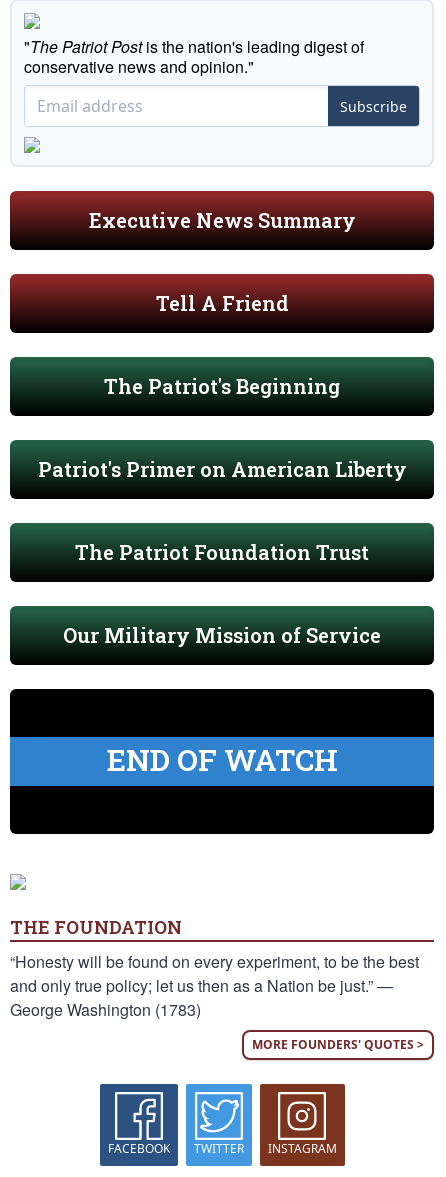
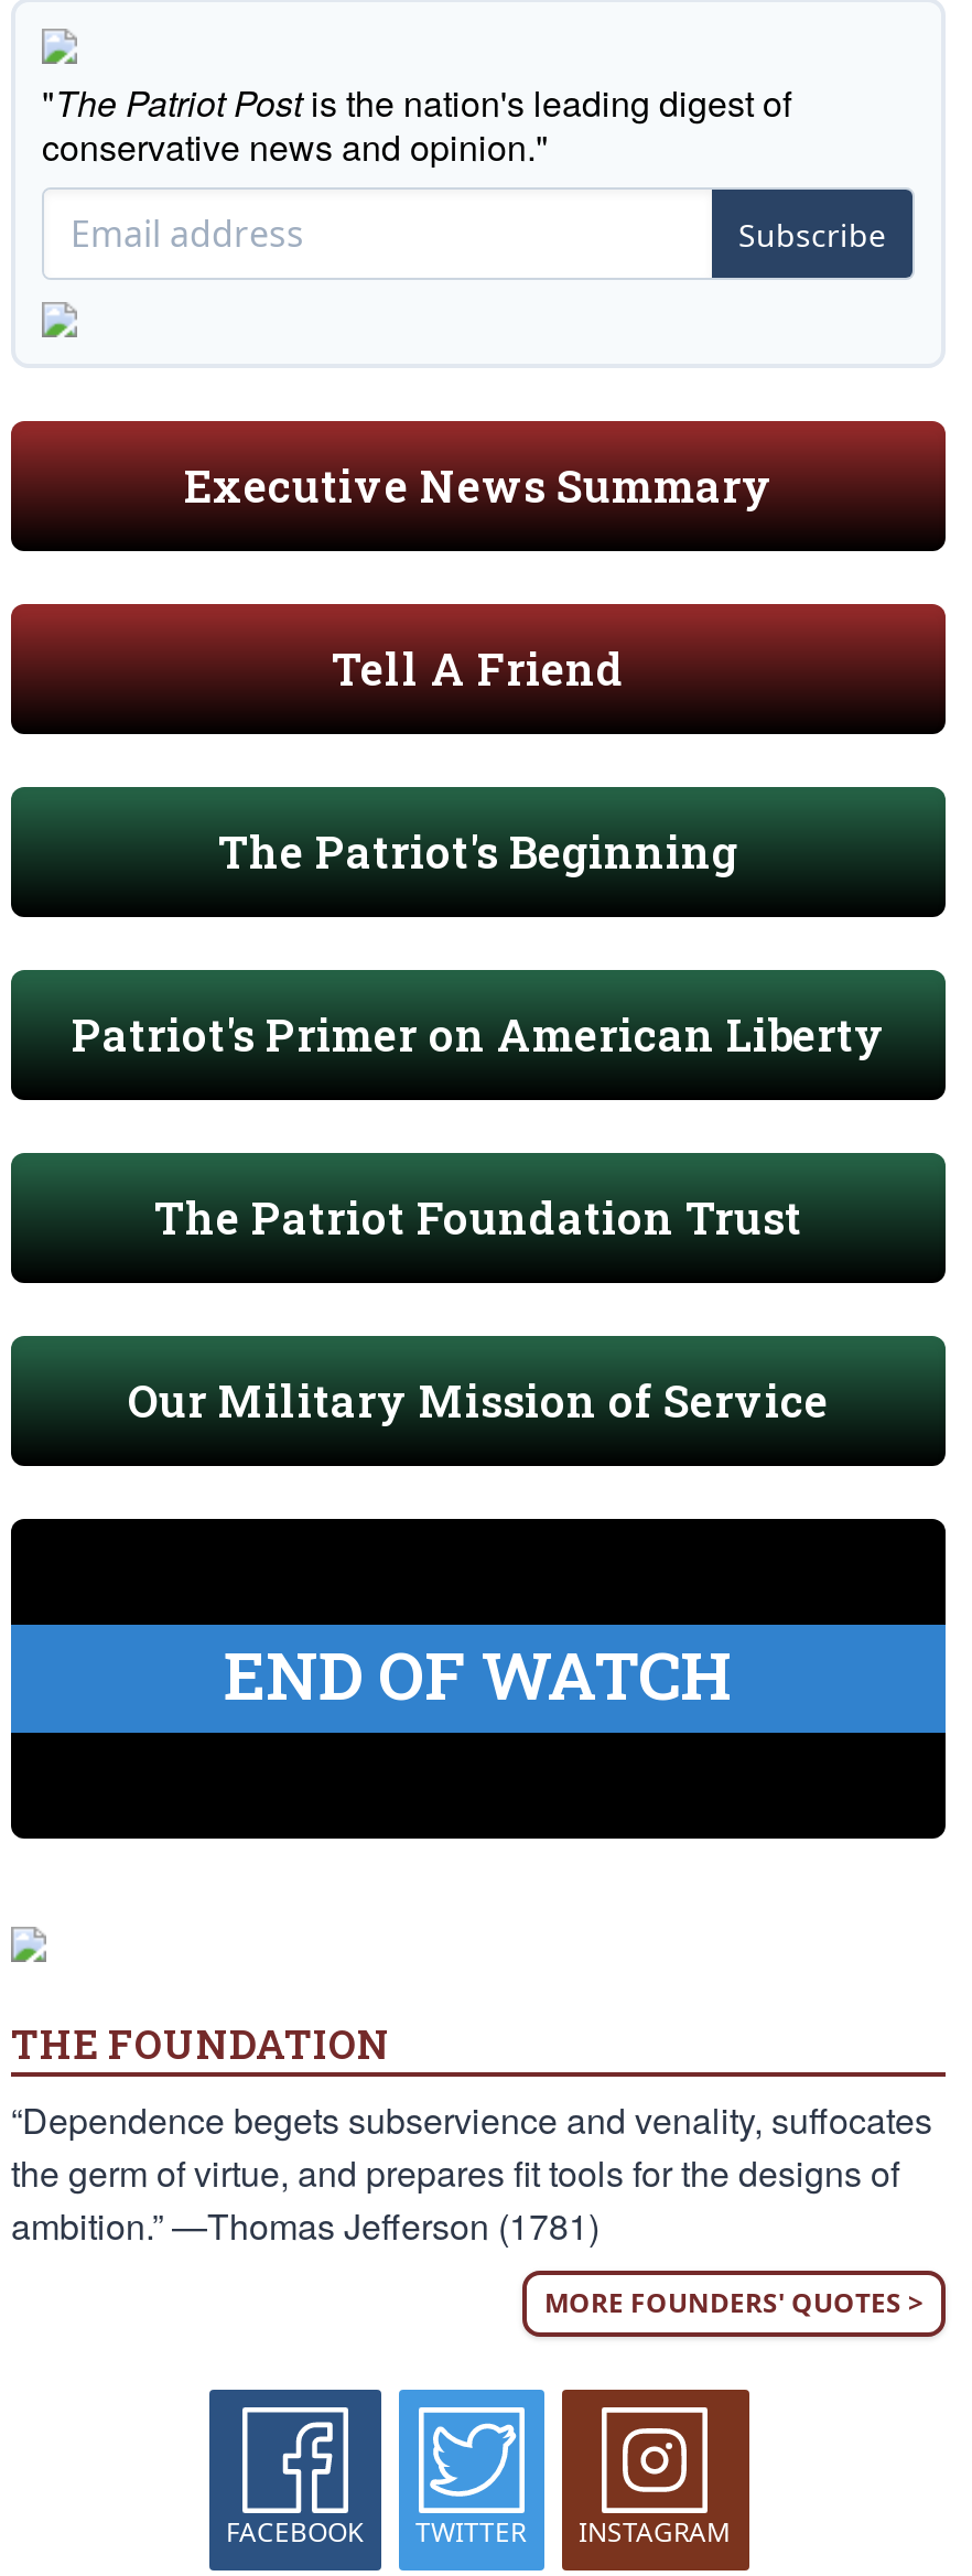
- “Honesty will be found on every experiment, to be the best
- and only true policy; let us then as a Nation be just.” —
- George Washington (1783)
+ “Dependence begets subservience and venality, suffocates
+ the germ of virtue, and prepares fit tools for the designs of
+ ambition.” —Thomas Jefferson (1781)
